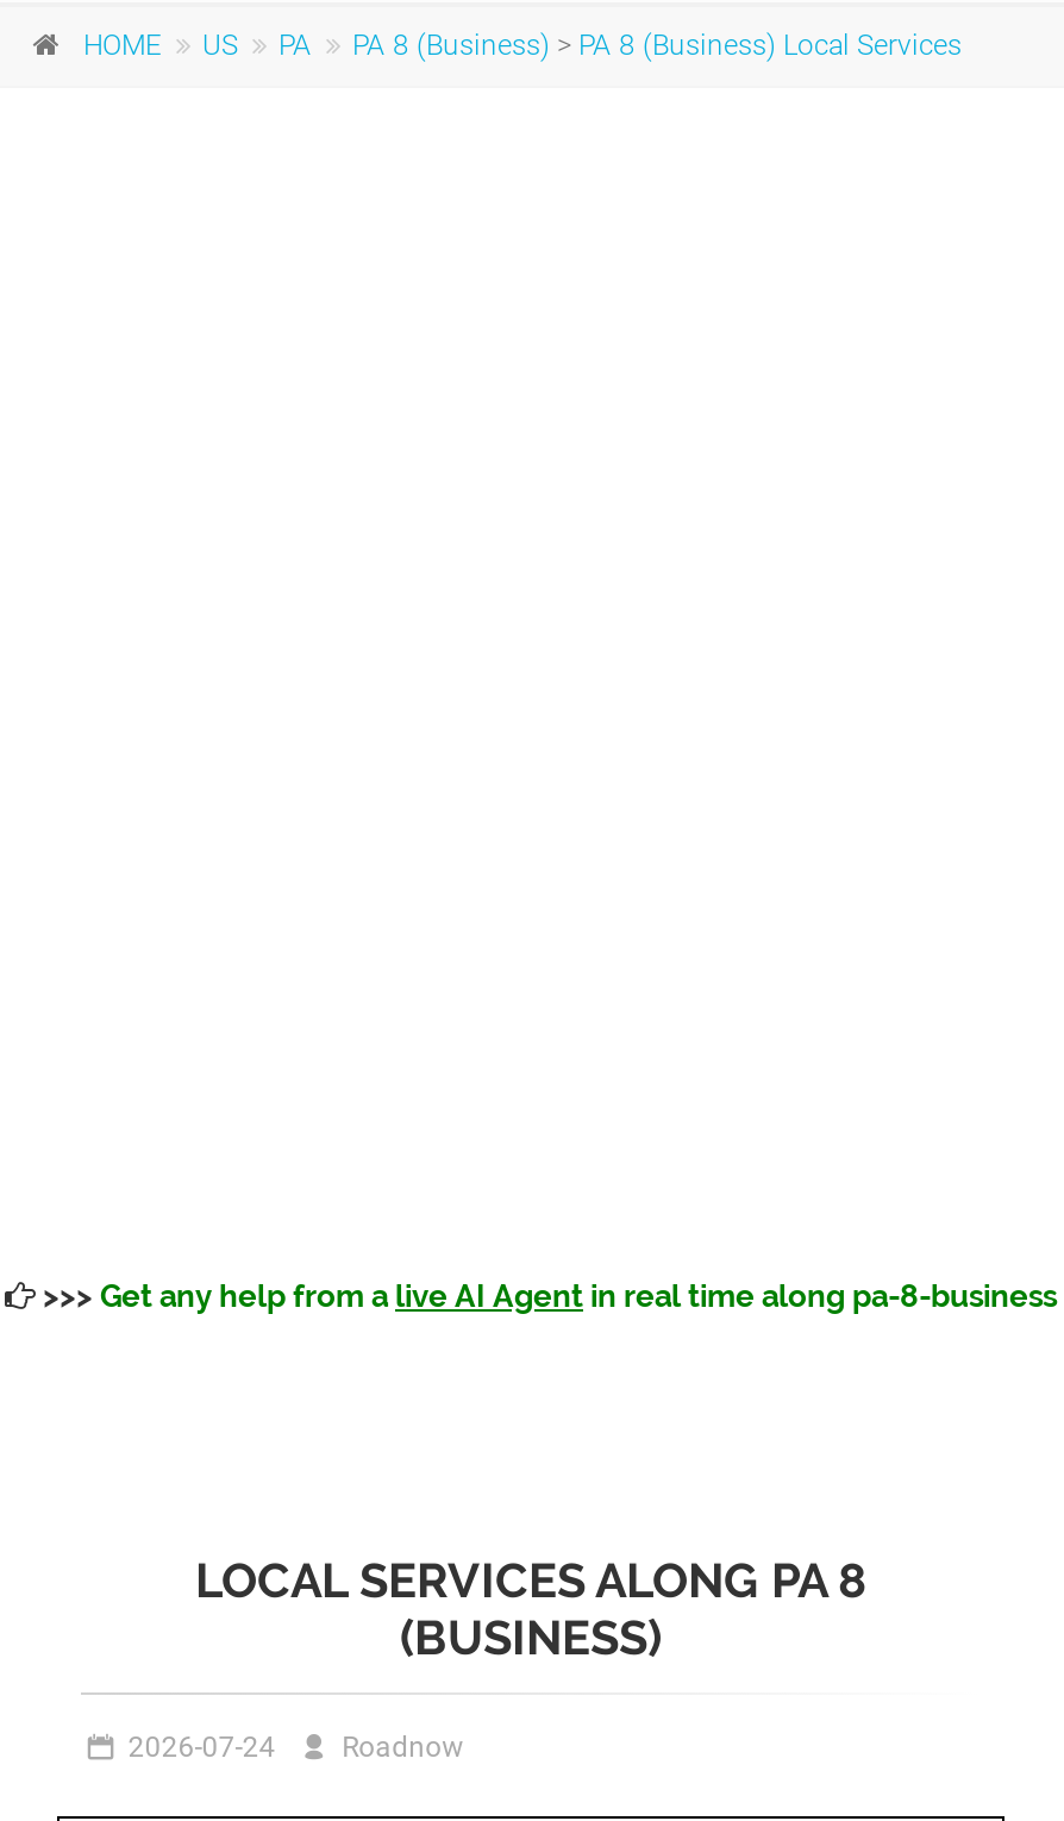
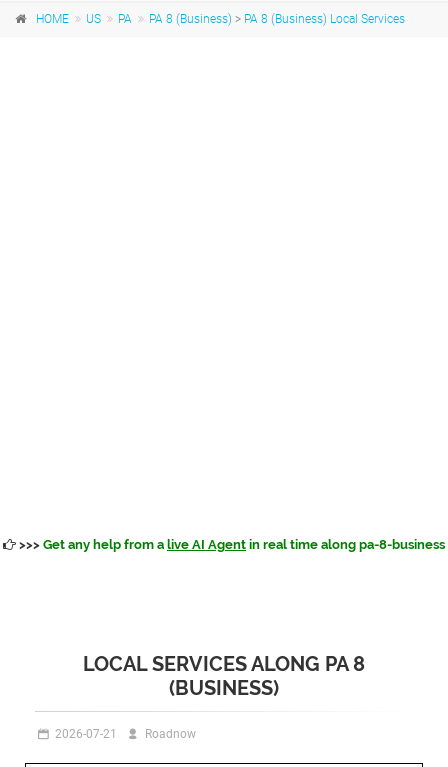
- 2026-07-24 Roadnow
+ 2026-07-21 Roadnow
